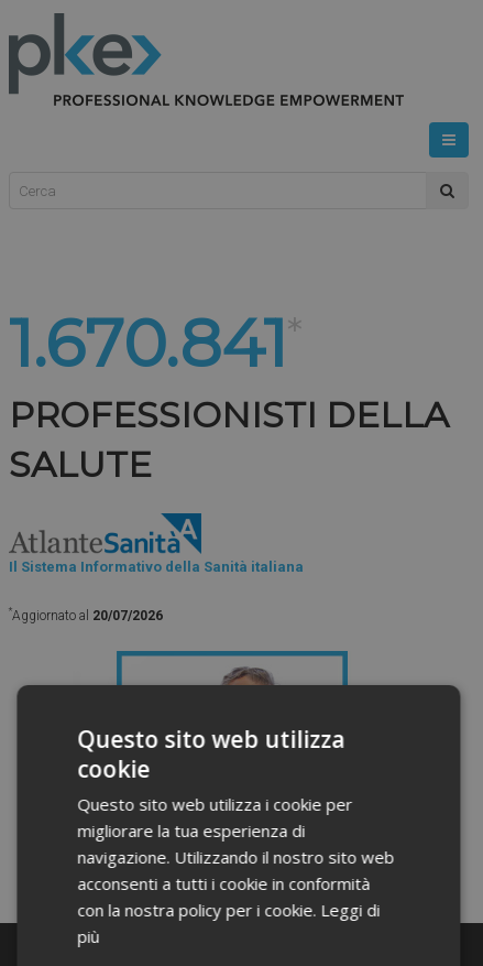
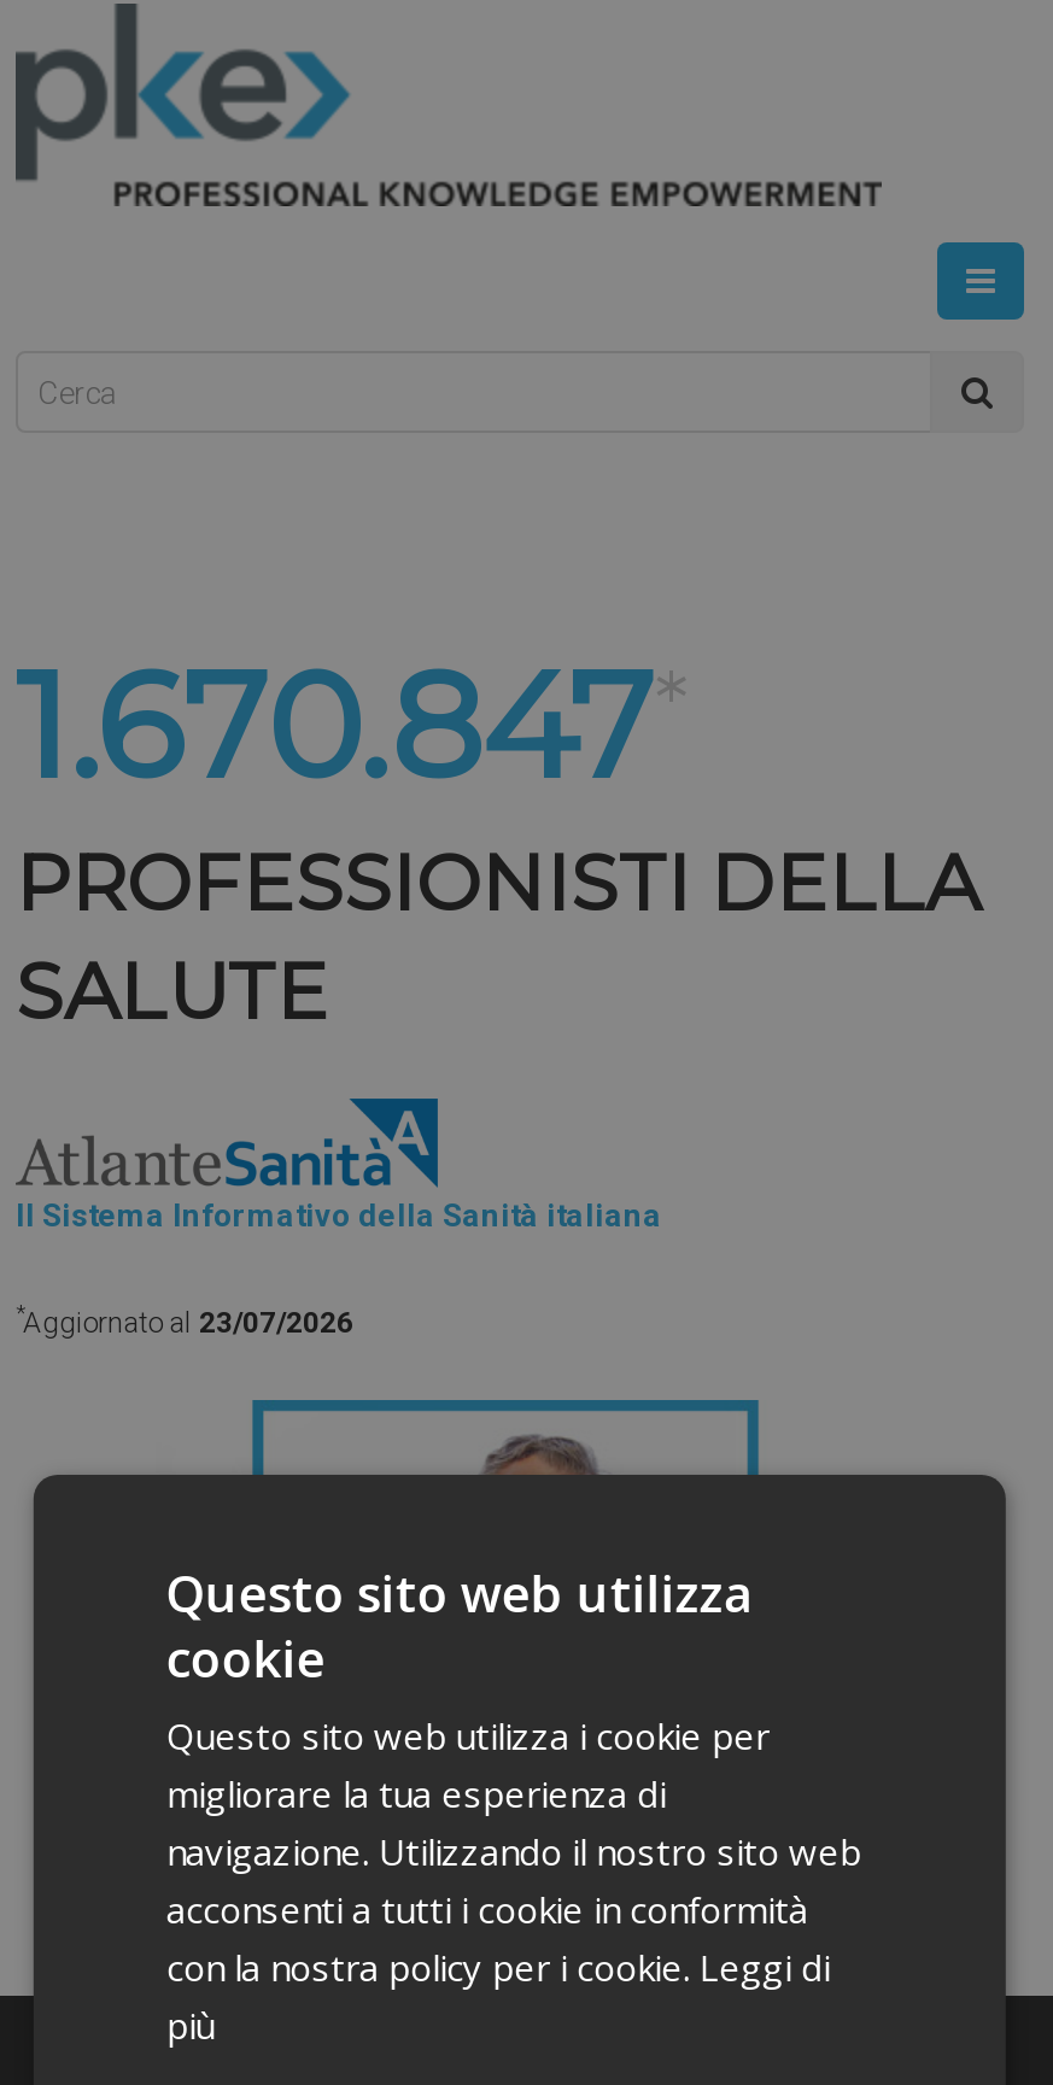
- 1.670.841*
+ 1.670.847*

- *Aggiornato al 20/07/2026
+ *Aggiornato al 23/07/2026
